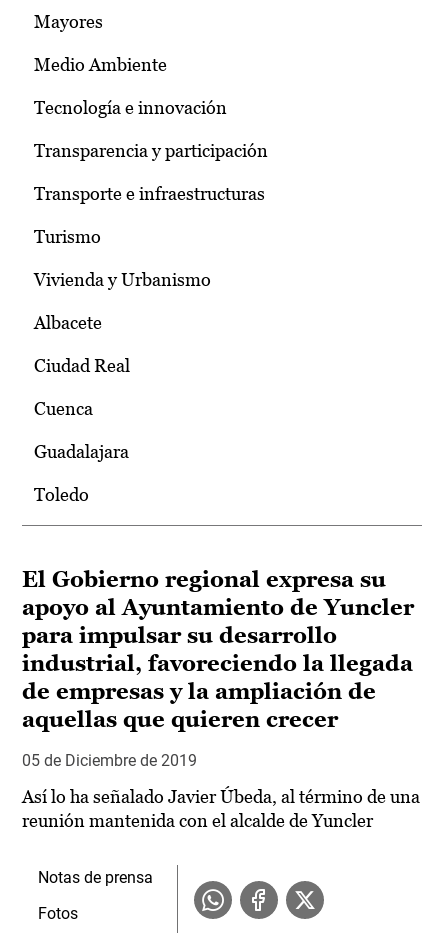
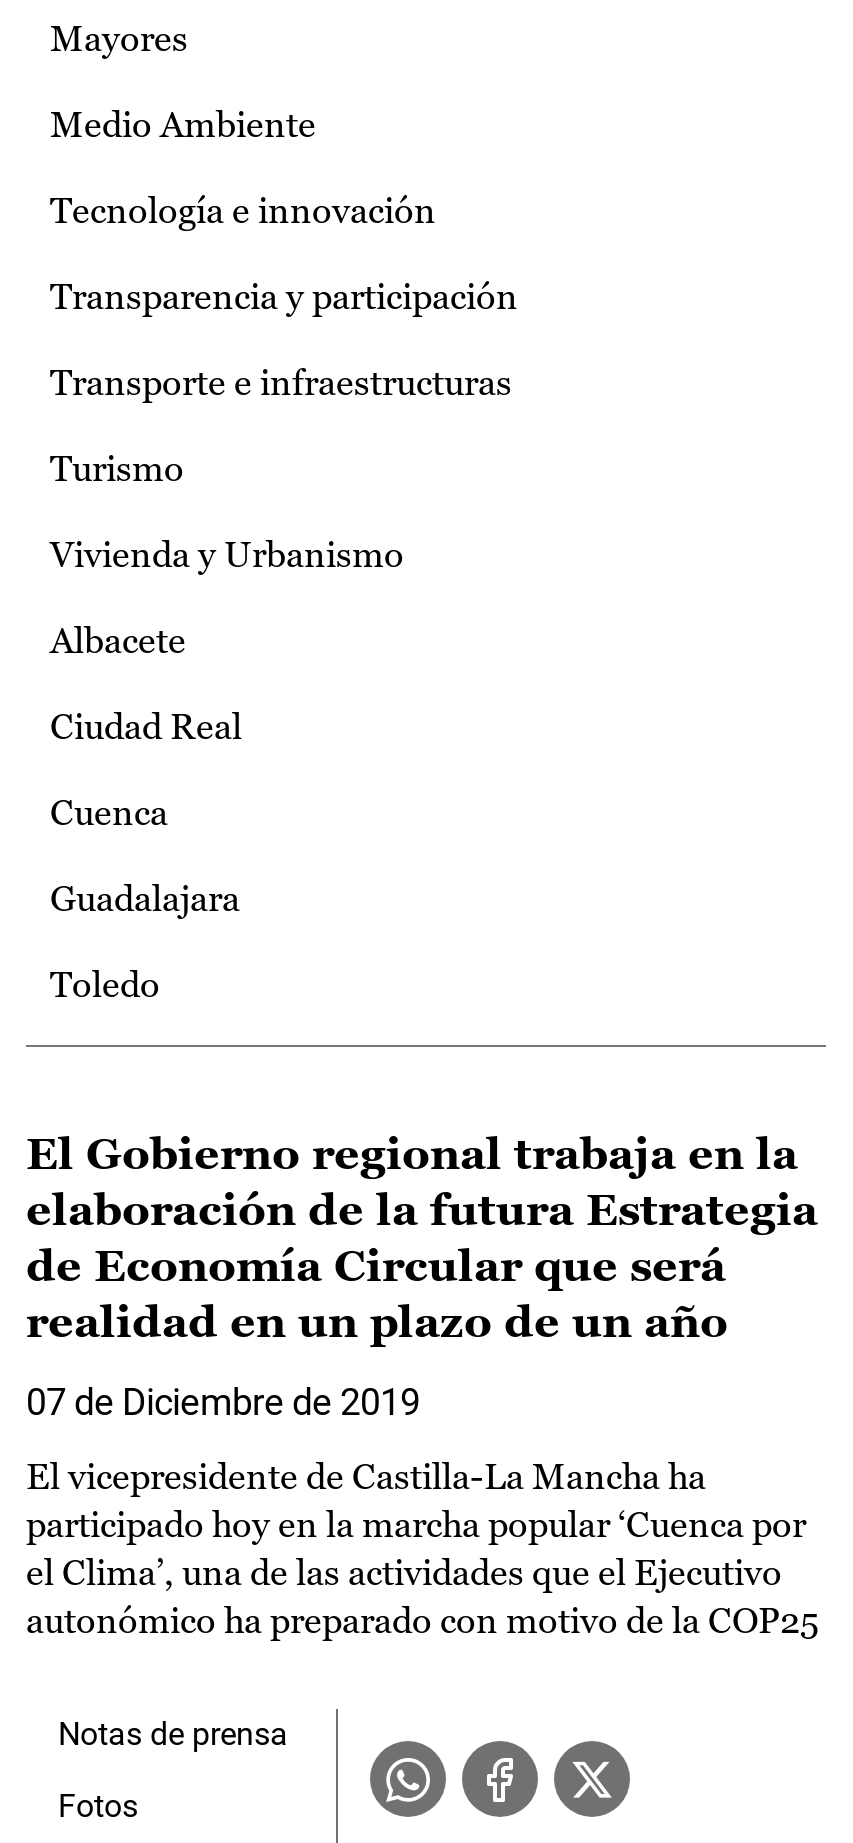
- El Gobierno regional expresa su
- apoyo al Ayuntamiento de Yuncler
- para impulsar su desarrollo
- industrial, favoreciendo la llegada
- de empresas y la ampliación de
- aquellas que quieren crecer
+ El Gobierno regional trabaja en la
+ elaboración de la futura Estrategia
+ de Economía Circular que será
+ realidad en un plazo de un año

- 05 de Diciembre de 2019
+ 07 de Diciembre de 2019

- Así lo ha señalado Javier Úbeda, al término de una
- reunión mantenida con el alcalde de Yuncler
+ El vicepresidente de Castilla-La Mancha ha
+ participado hoy en la marcha popular ‘Cuenca por
+ el Clima’, una de las actividades que el Ejecutivo
+ autonómico ha preparado con motivo de la COP25
